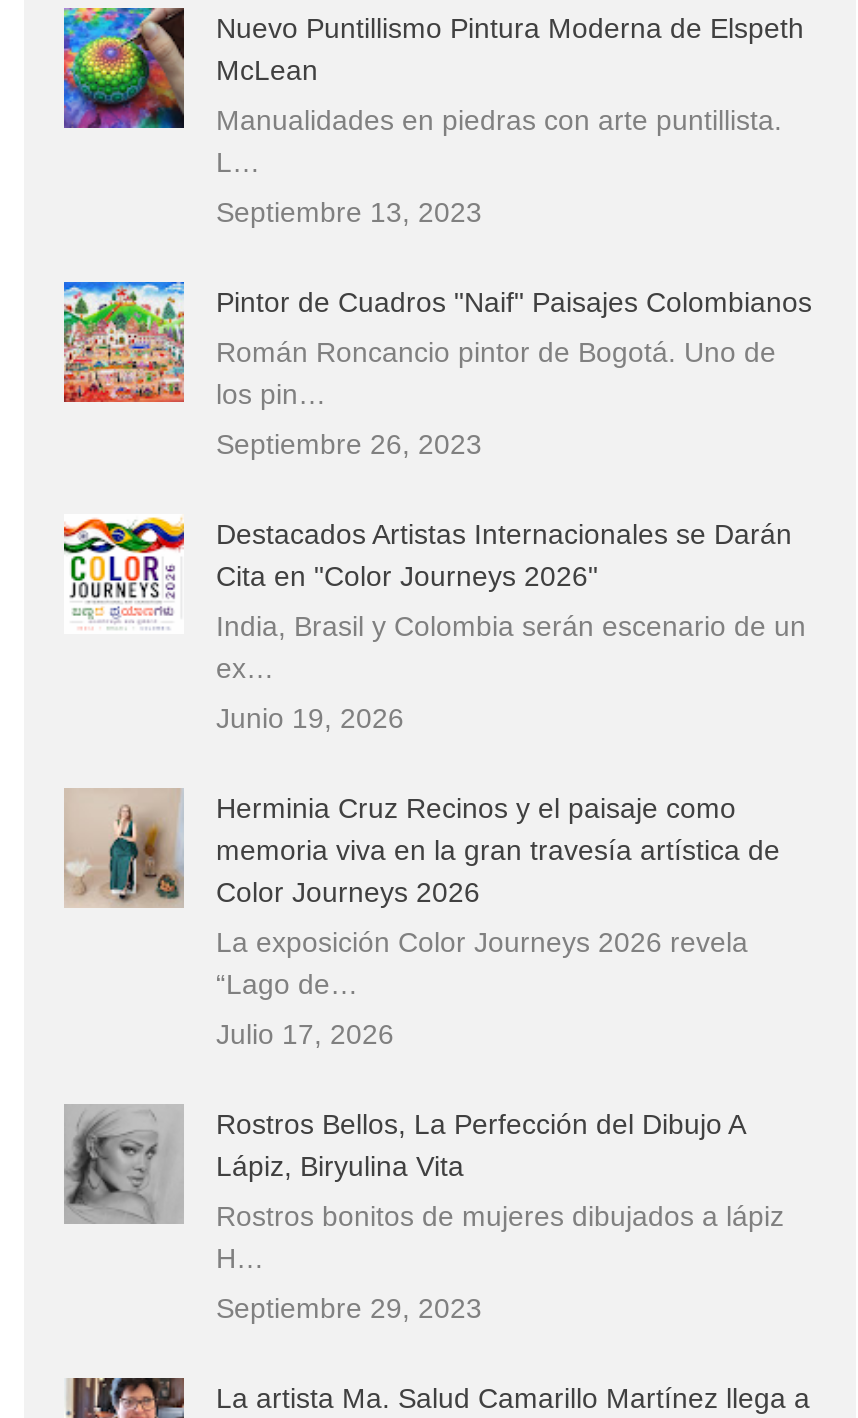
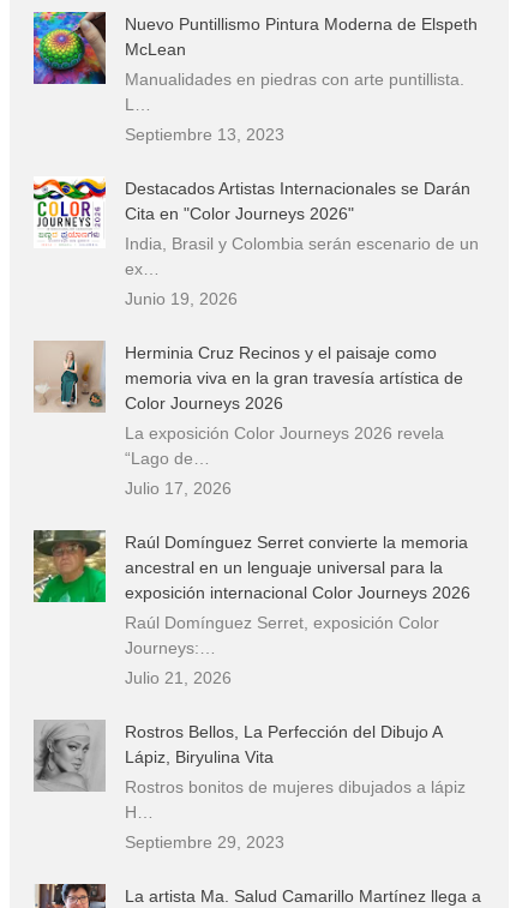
- [image]
- Pintor de Cuadros "Naif" Paisajes Colombianos
- Román Roncancio pintor de Bogotá. Uno de
- los pin…
- Septiembre 26, 2023

moved up: [image] | Destacados Artistas Internacionales se Darán | Cita en "Color Journeys 2026" | ... | “Lago de… | Julio 17, 2026

+ [image]
+ Raúl Domínguez Serret convierte la memoria
+ ancestral en un lenguaje universal para la
+ exposición internacional Color Journeys 2026
+ Raúl Domínguez Serret, exposición Color
+ Journeys:…
+ Julio 21, 2026
